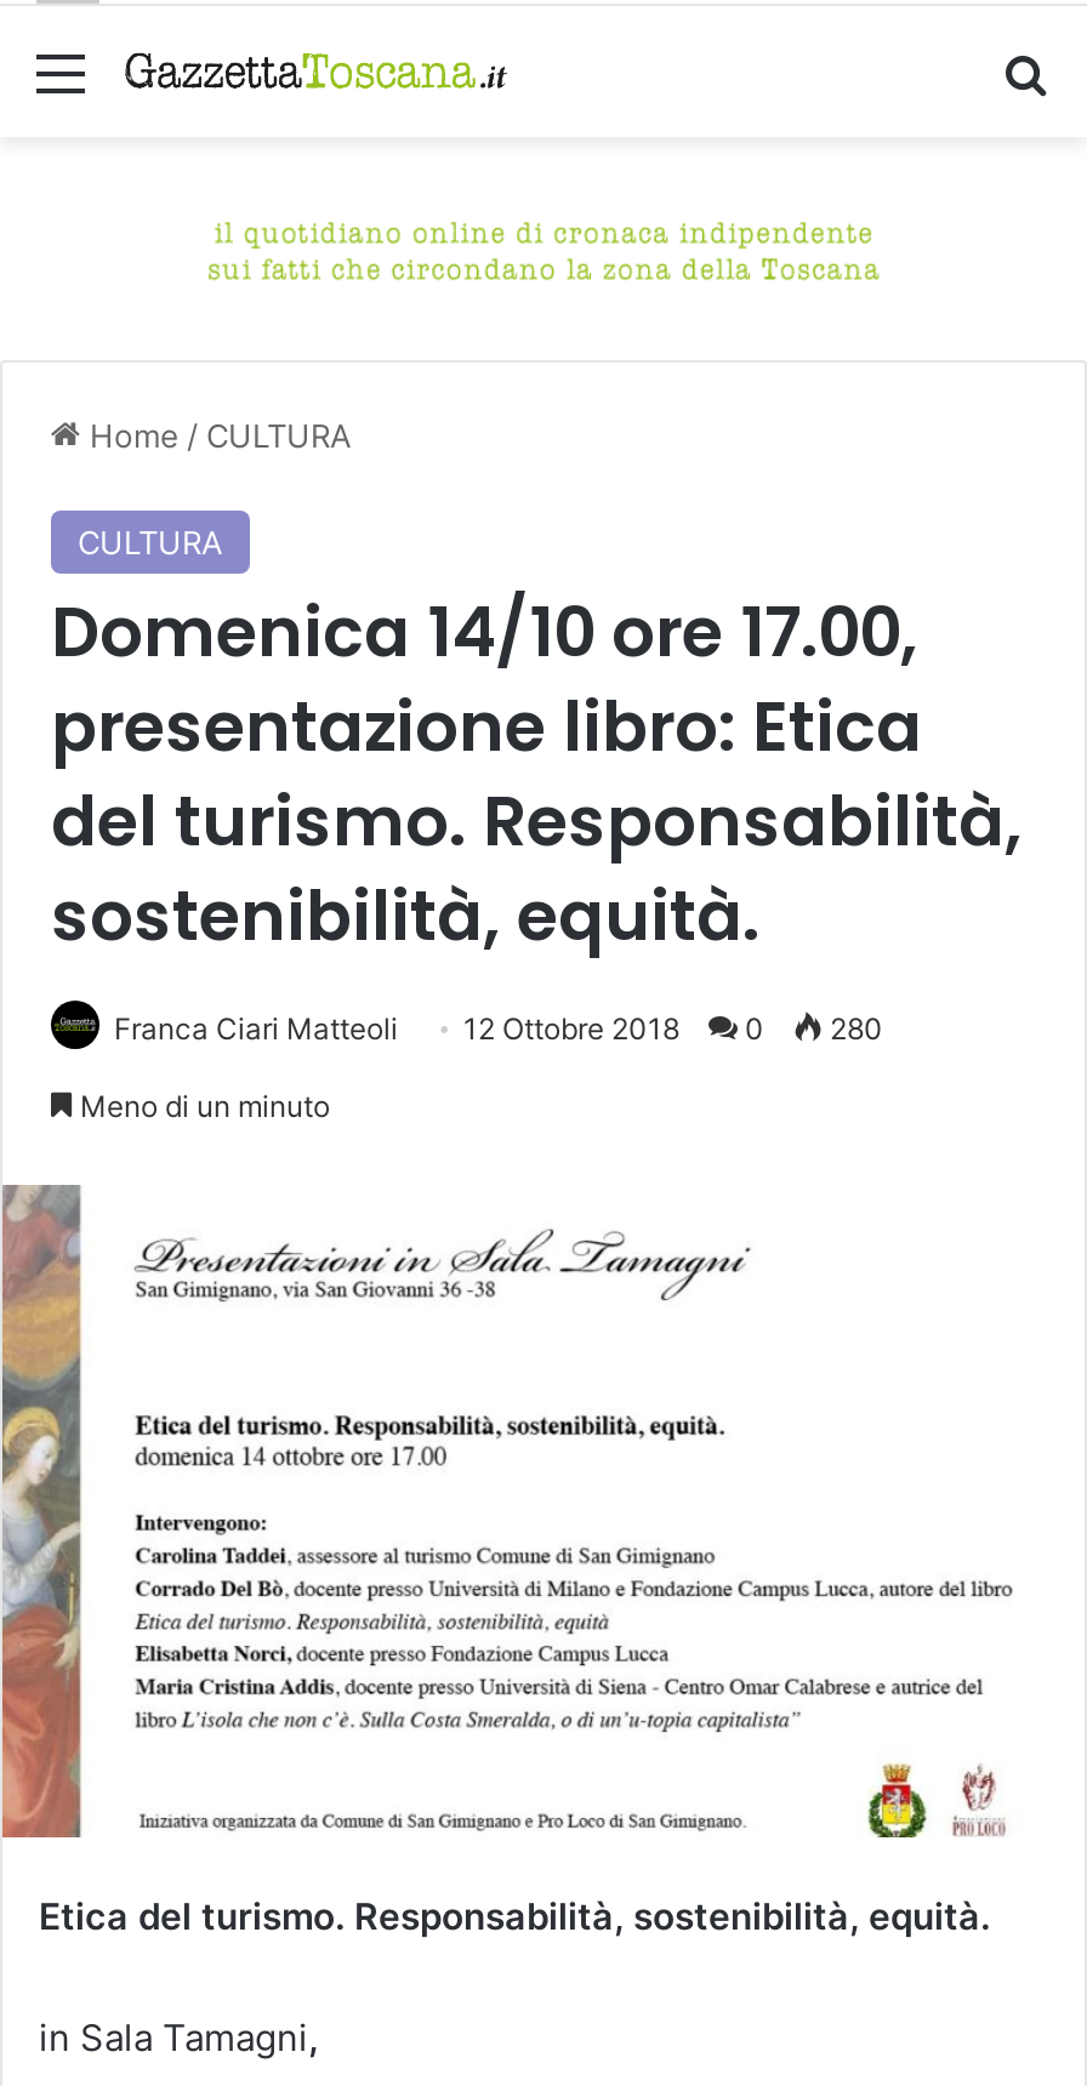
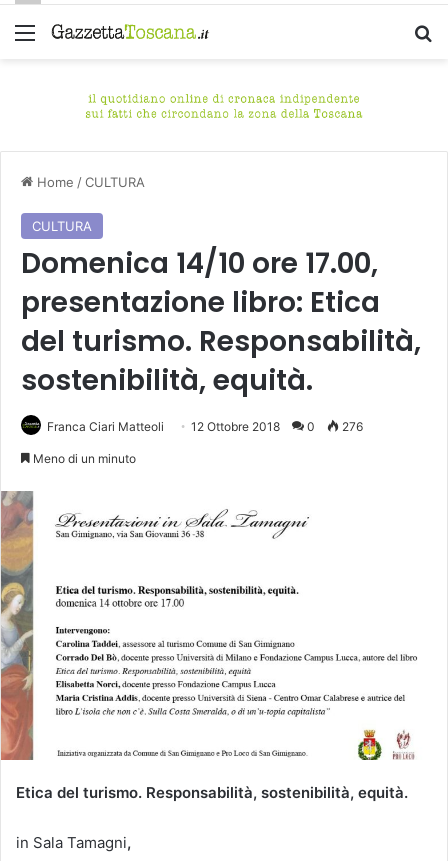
- Franca Ciari Matteoli 12 Ottobre 2018 0 280
+ Franca Ciari Matteoli 12 Ottobre 2018 0 276
